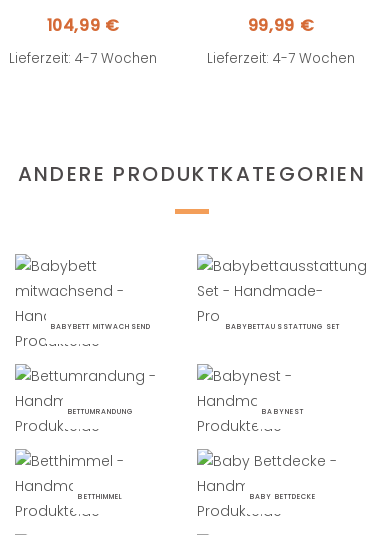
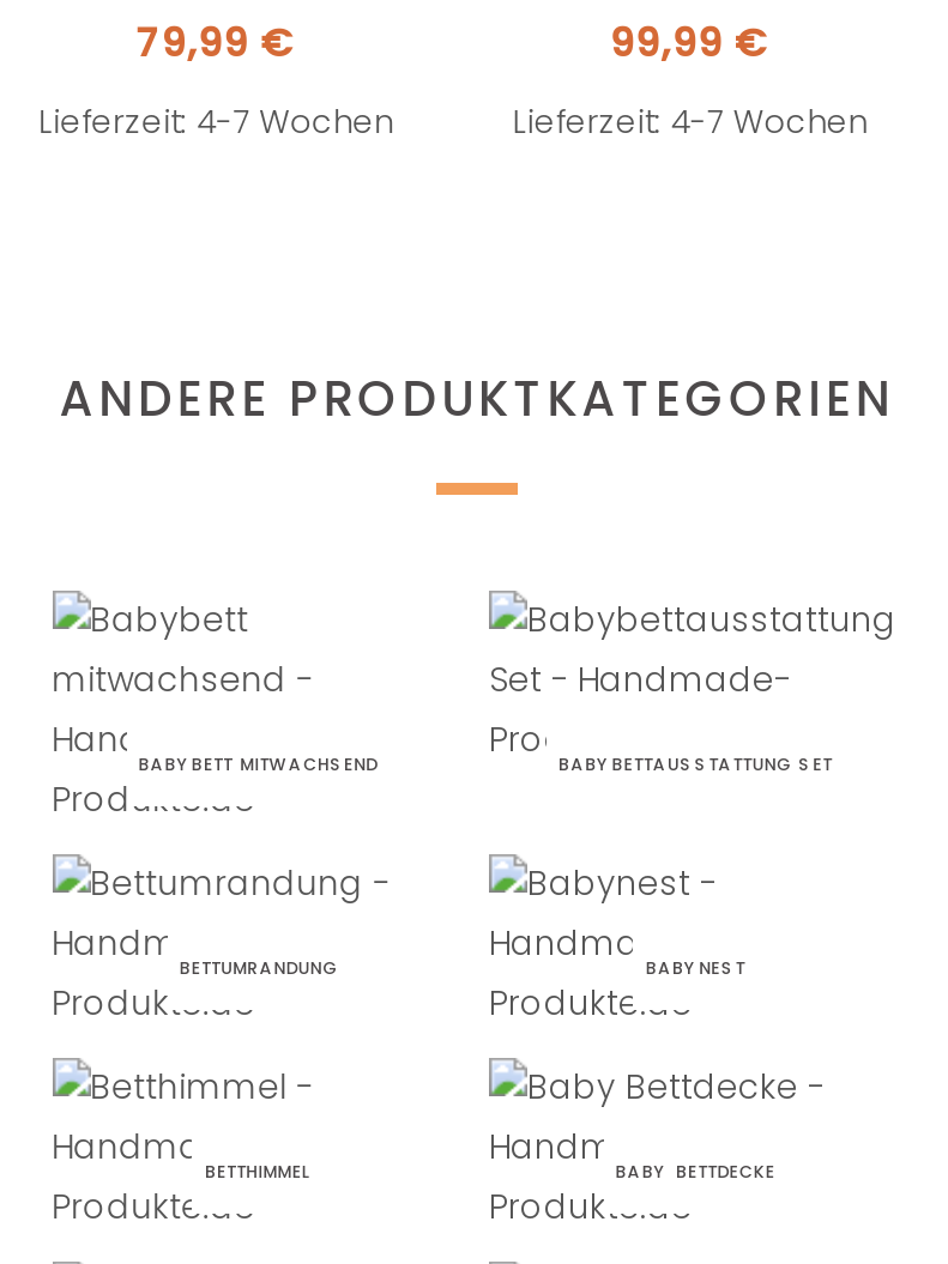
- 104,99 €
+ 79,99 €
